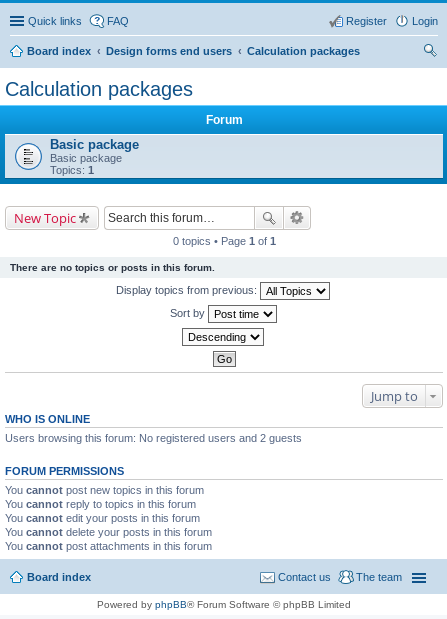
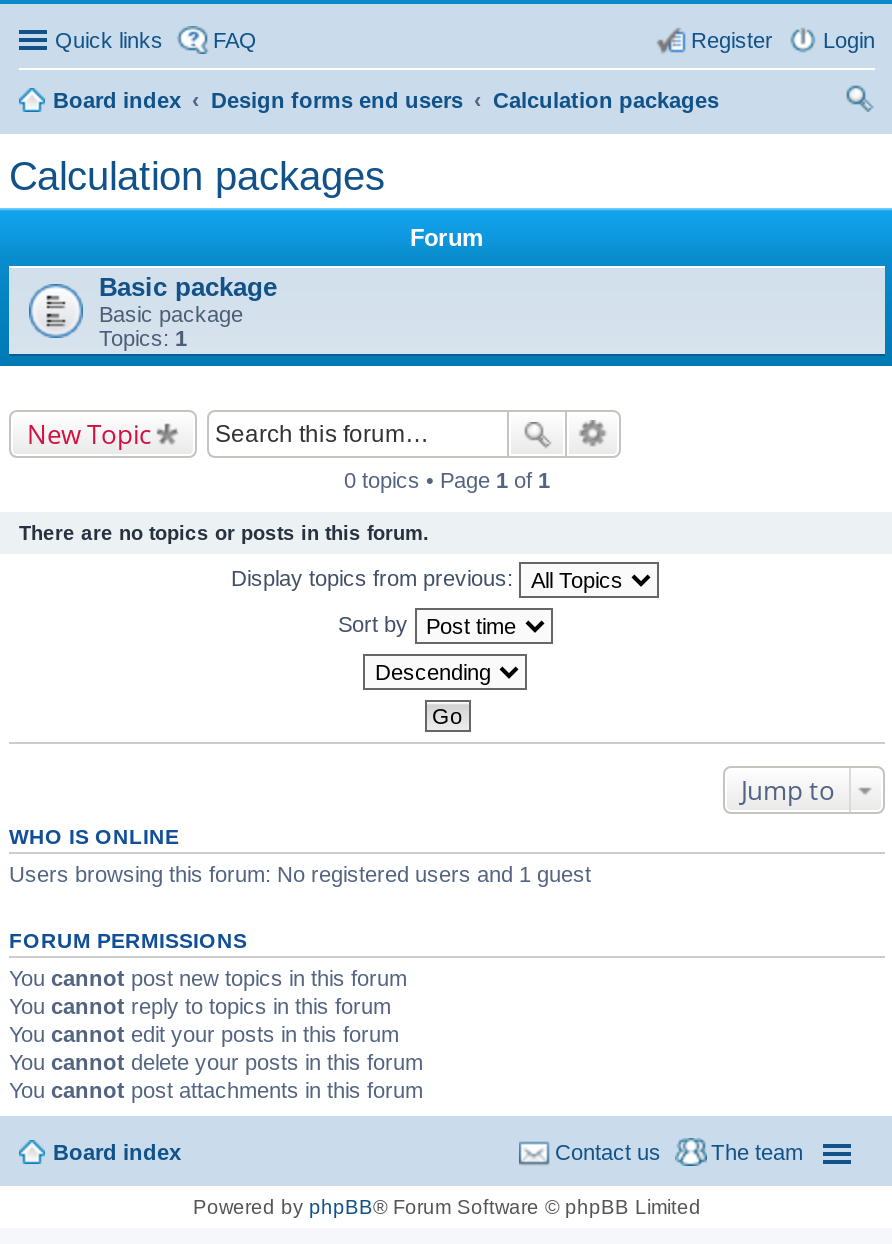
- Users browsing this forum: No registered users and 2 guests
+ Users browsing this forum: No registered users and 1 guest
